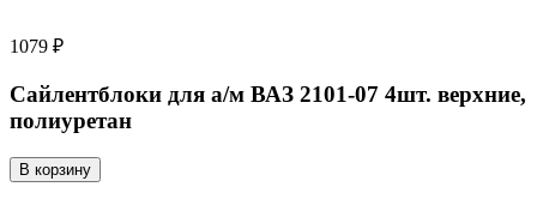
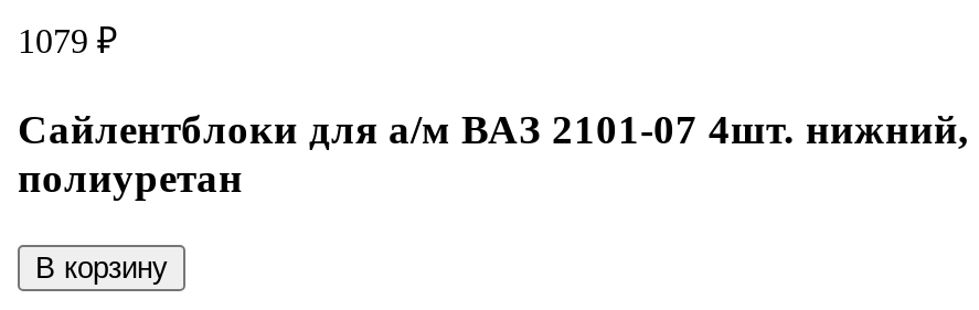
- Сайлентблоки для а/м ВАЗ 2101-07 4шт. верхние,
+ Сайлентблоки для а/м ВАЗ 2101-07 4шт. нижний,
